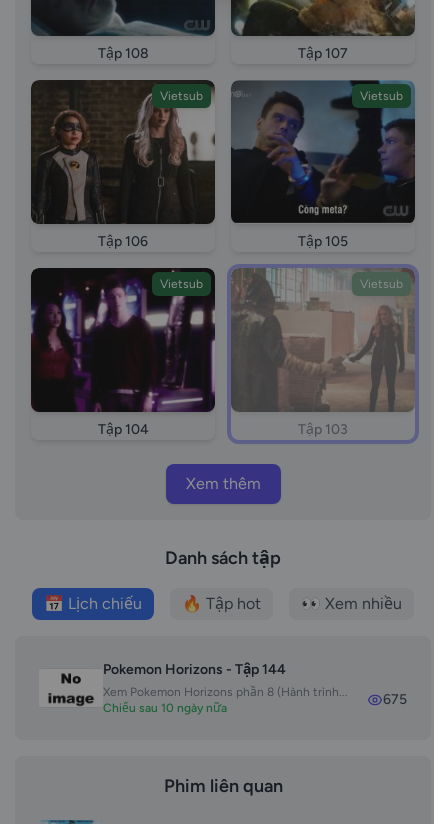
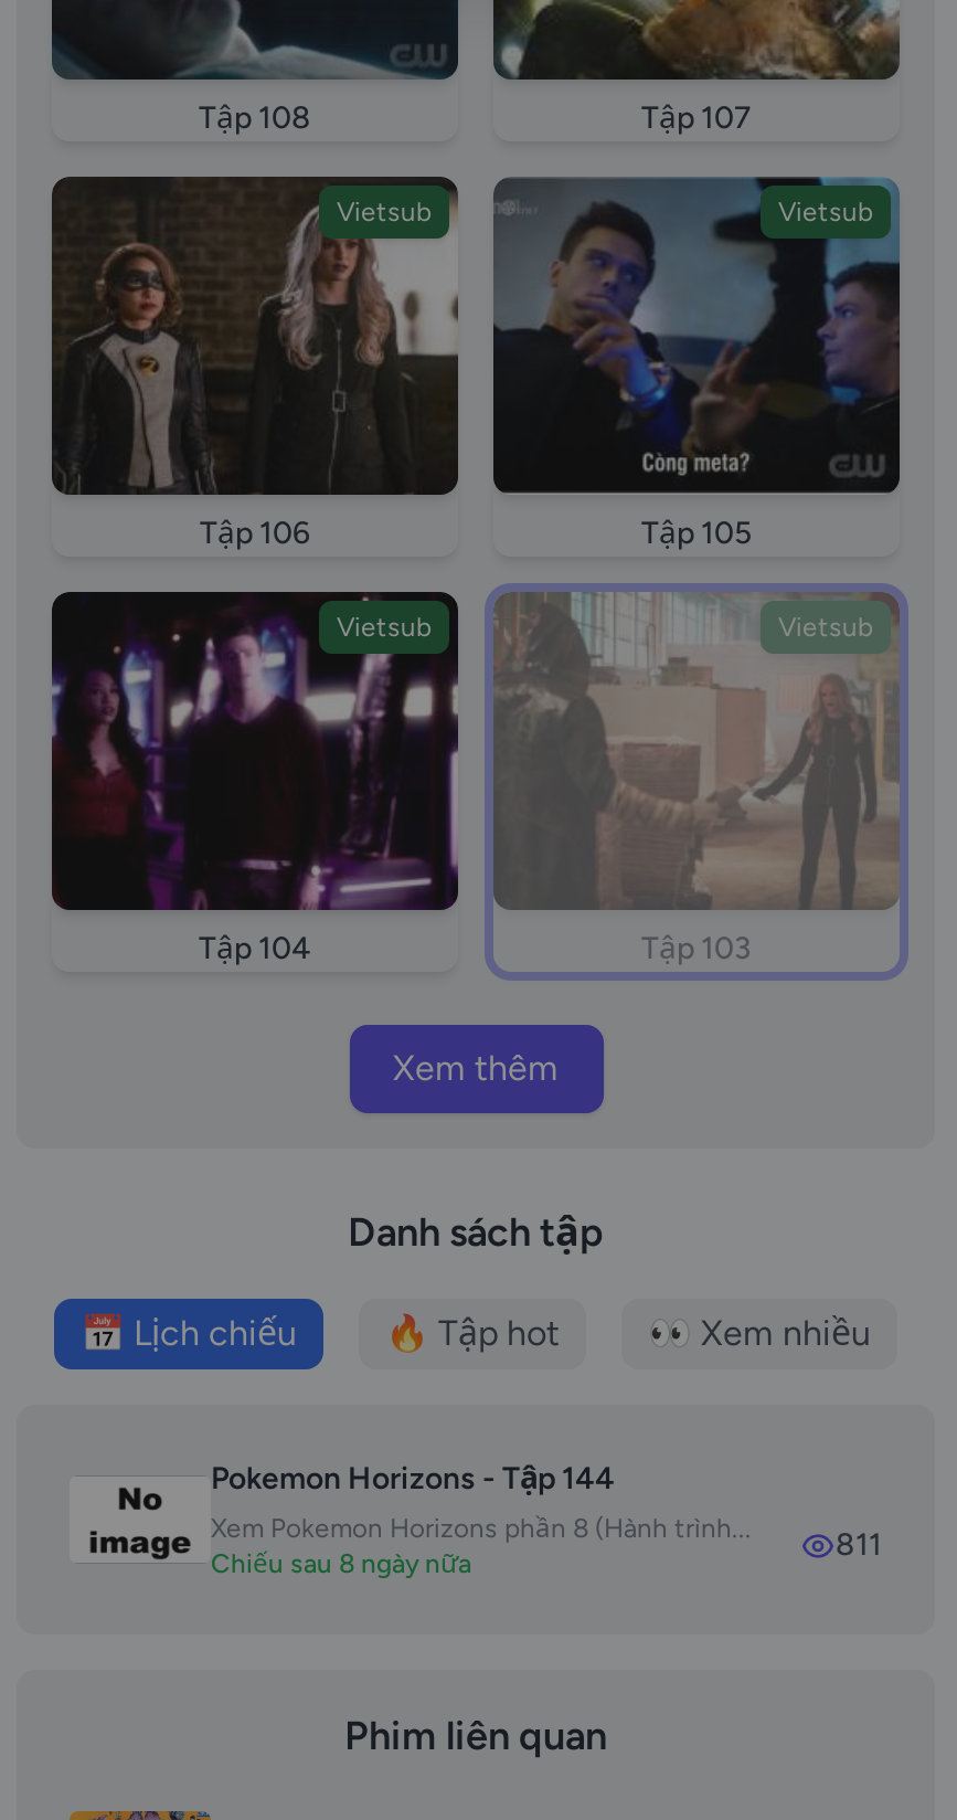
- 675
+ 811

- Chiếu sau 10 ngày nữa
+ Chiếu sau 8 ngày nữa
